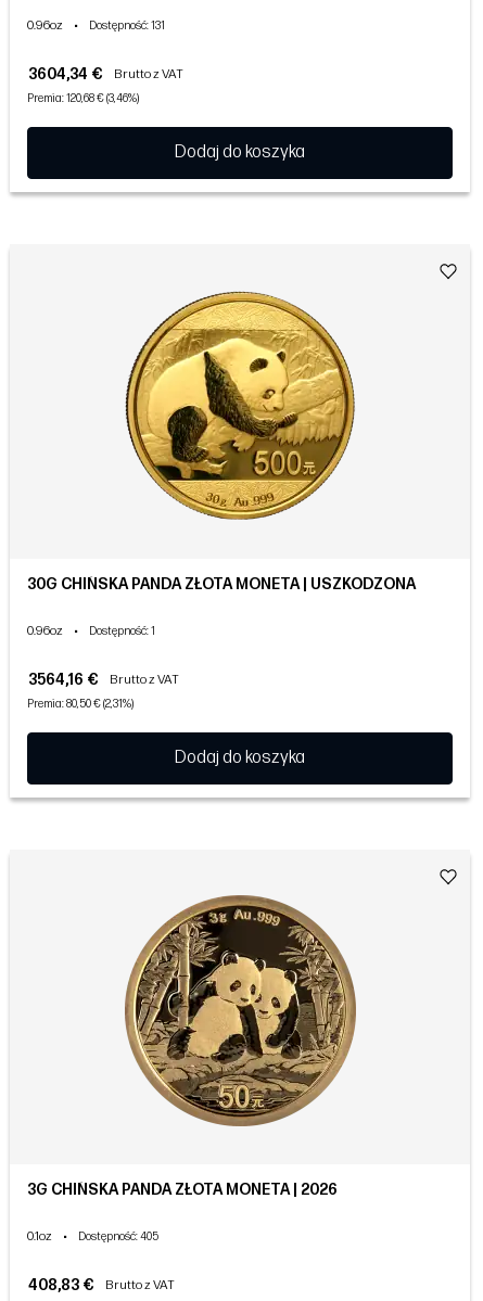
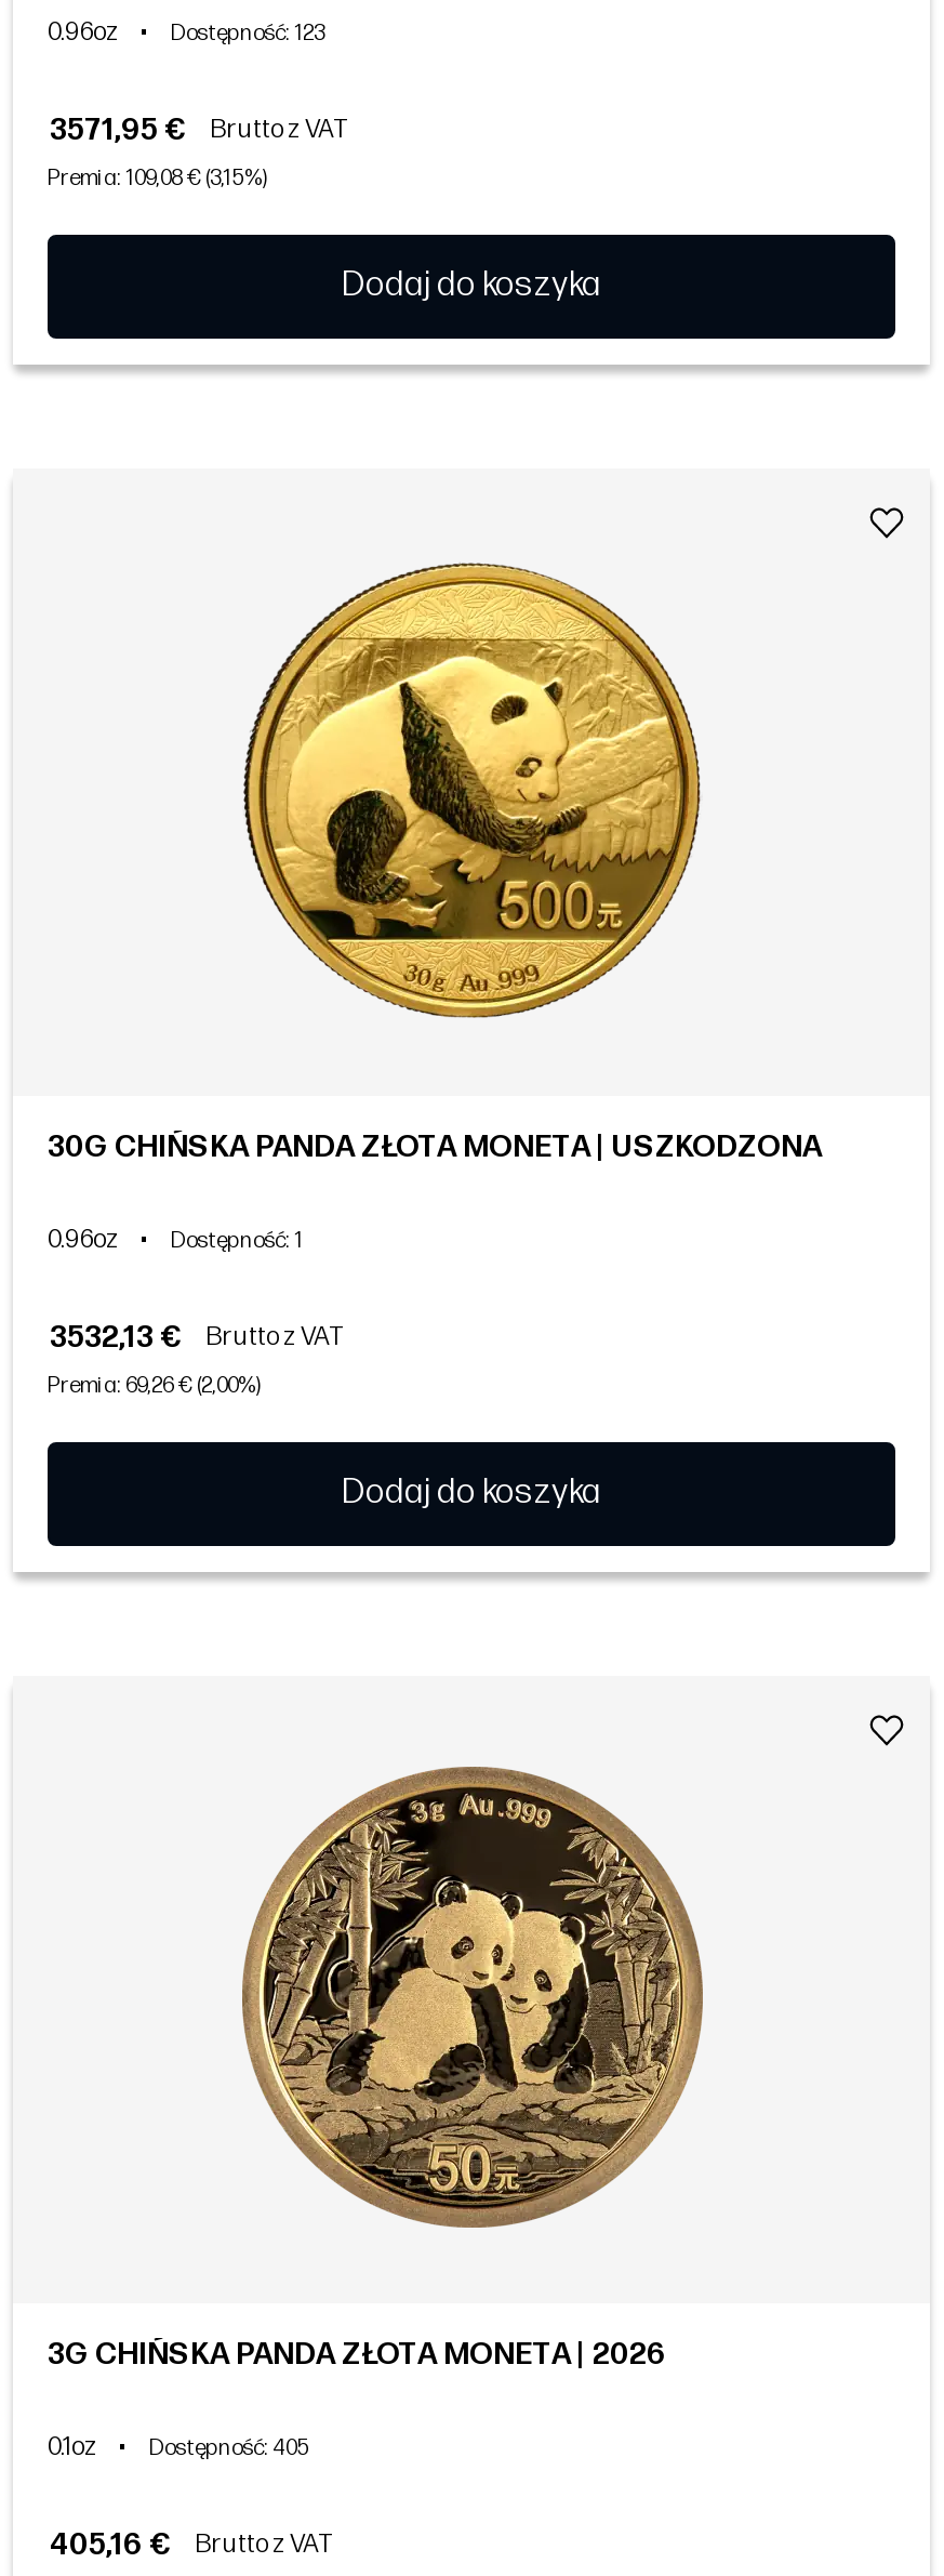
- 0.96oz • Dostępność: 131
+ 0.96oz • Dostępność: 123

- 3604,34 € Brutto z VAT
+ 3571,95 € Brutto z VAT

- Premia: 120,68 € (3,46%)
+ Premia: 109,08 € (3,15%)

- 3564,16 € Brutto z VAT
+ 3532,13 € Brutto z VAT

- Premia: 80,50 € (2,31%)
+ Premia: 69,26 € (2,00%)

- 408,83 € Brutto z VAT
+ 405,16 € Brutto z VAT
